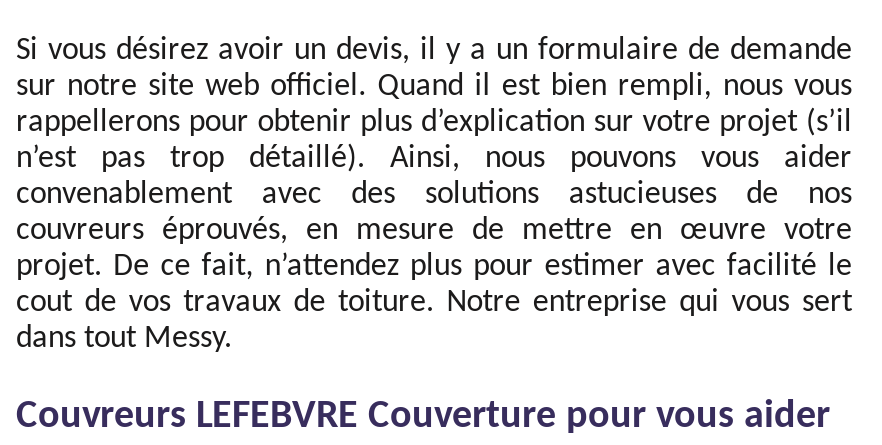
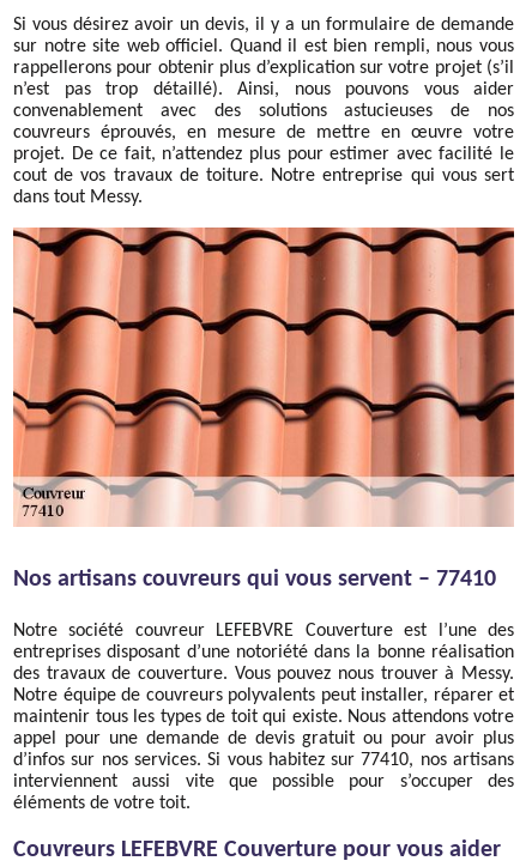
+ [image]
+ Nos artisans couvreurs qui vous servent – 77410
+ Notre société couvreur LEFEBVRE Couverture est l’une des
+ entreprises disposant d’une notoriété dans la bonne réalisation
+ des travaux de couverture. Vous pouvez nous trouver à Messy.
+ Notre équipe de couvreurs polyvalents peut installer, réparer et
+ maintenir tous les types de toit qui existe. Nous attendons votre
+ appel pour une demande de devis gratuit ou pour avoir plus
+ d’infos sur nos services. Si vous habitez sur 77410, nos artisans
+ interviennent aussi vite que possible pour s’occuper des
+ éléments de votre toit.
